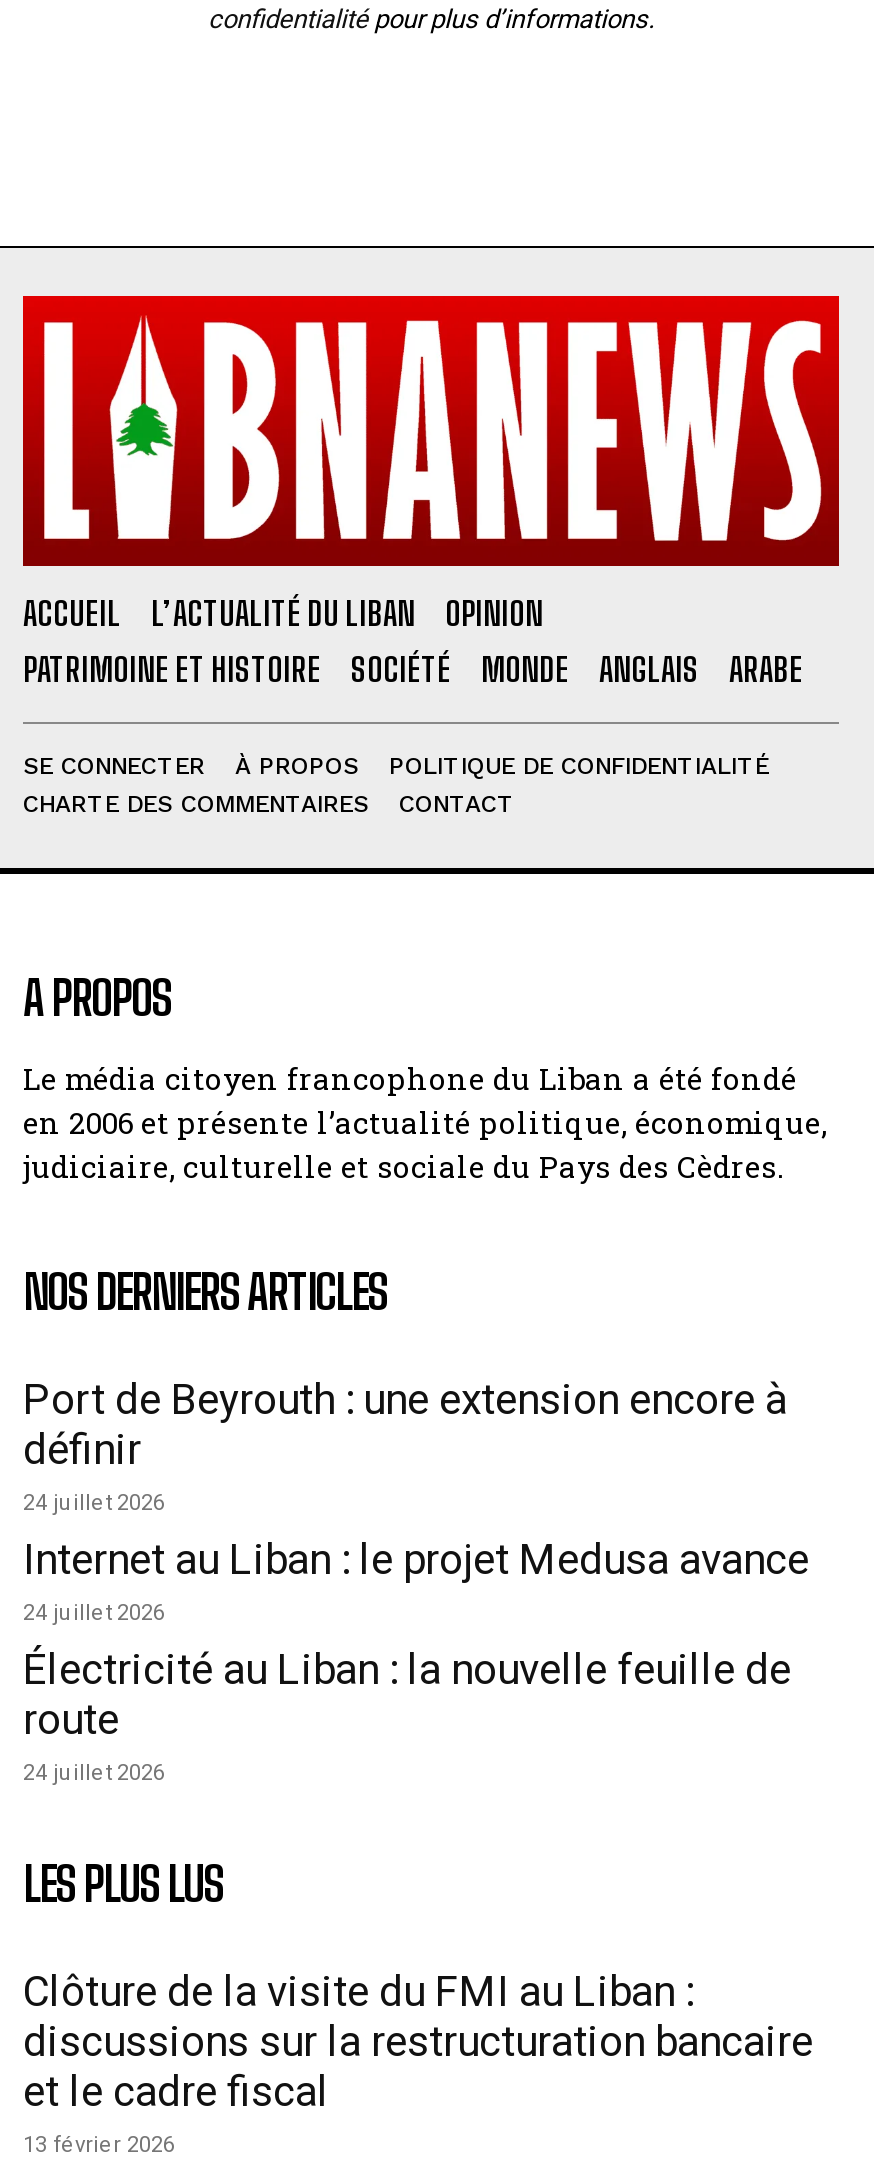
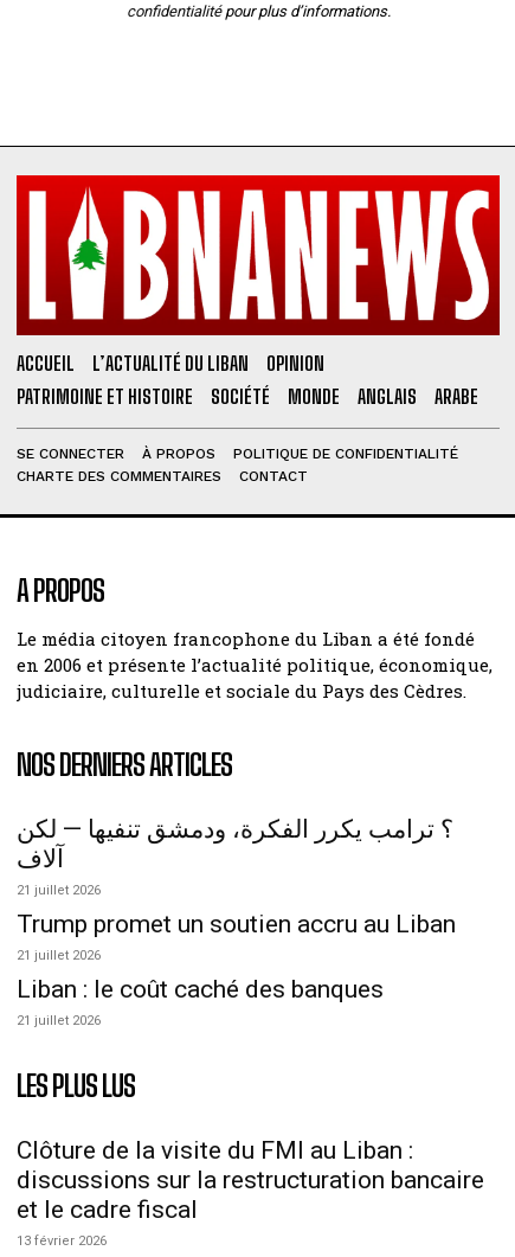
- Port de Beyrouth : une extension encore à
- définir
- 24 juillet 2026
- Internet au Liban : le projet Medusa avance
- 24 juillet 2026
- Électricité au Liban : la nouvelle feuille de
- route
- 24 juillet 2026
+ ؟ ترامب يكرر الفكرة، ودمشق تنفيها — لكن
+ آلاف
+ 21 juillet 2026
+ Trump promet un soutien accru au Liban
+ 21 juillet 2026
+ Liban : le coût caché des banques
+ 21 juillet 2026
